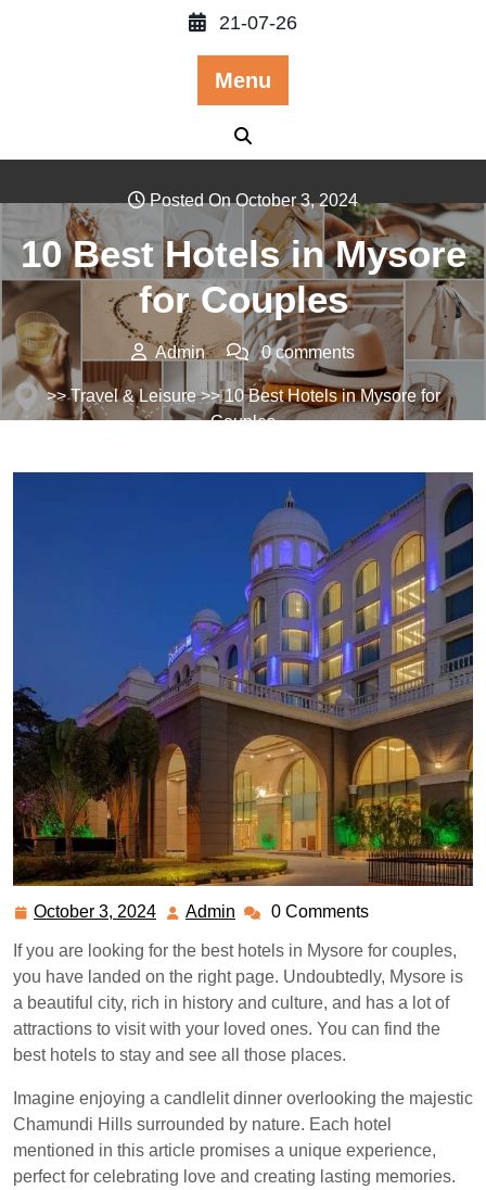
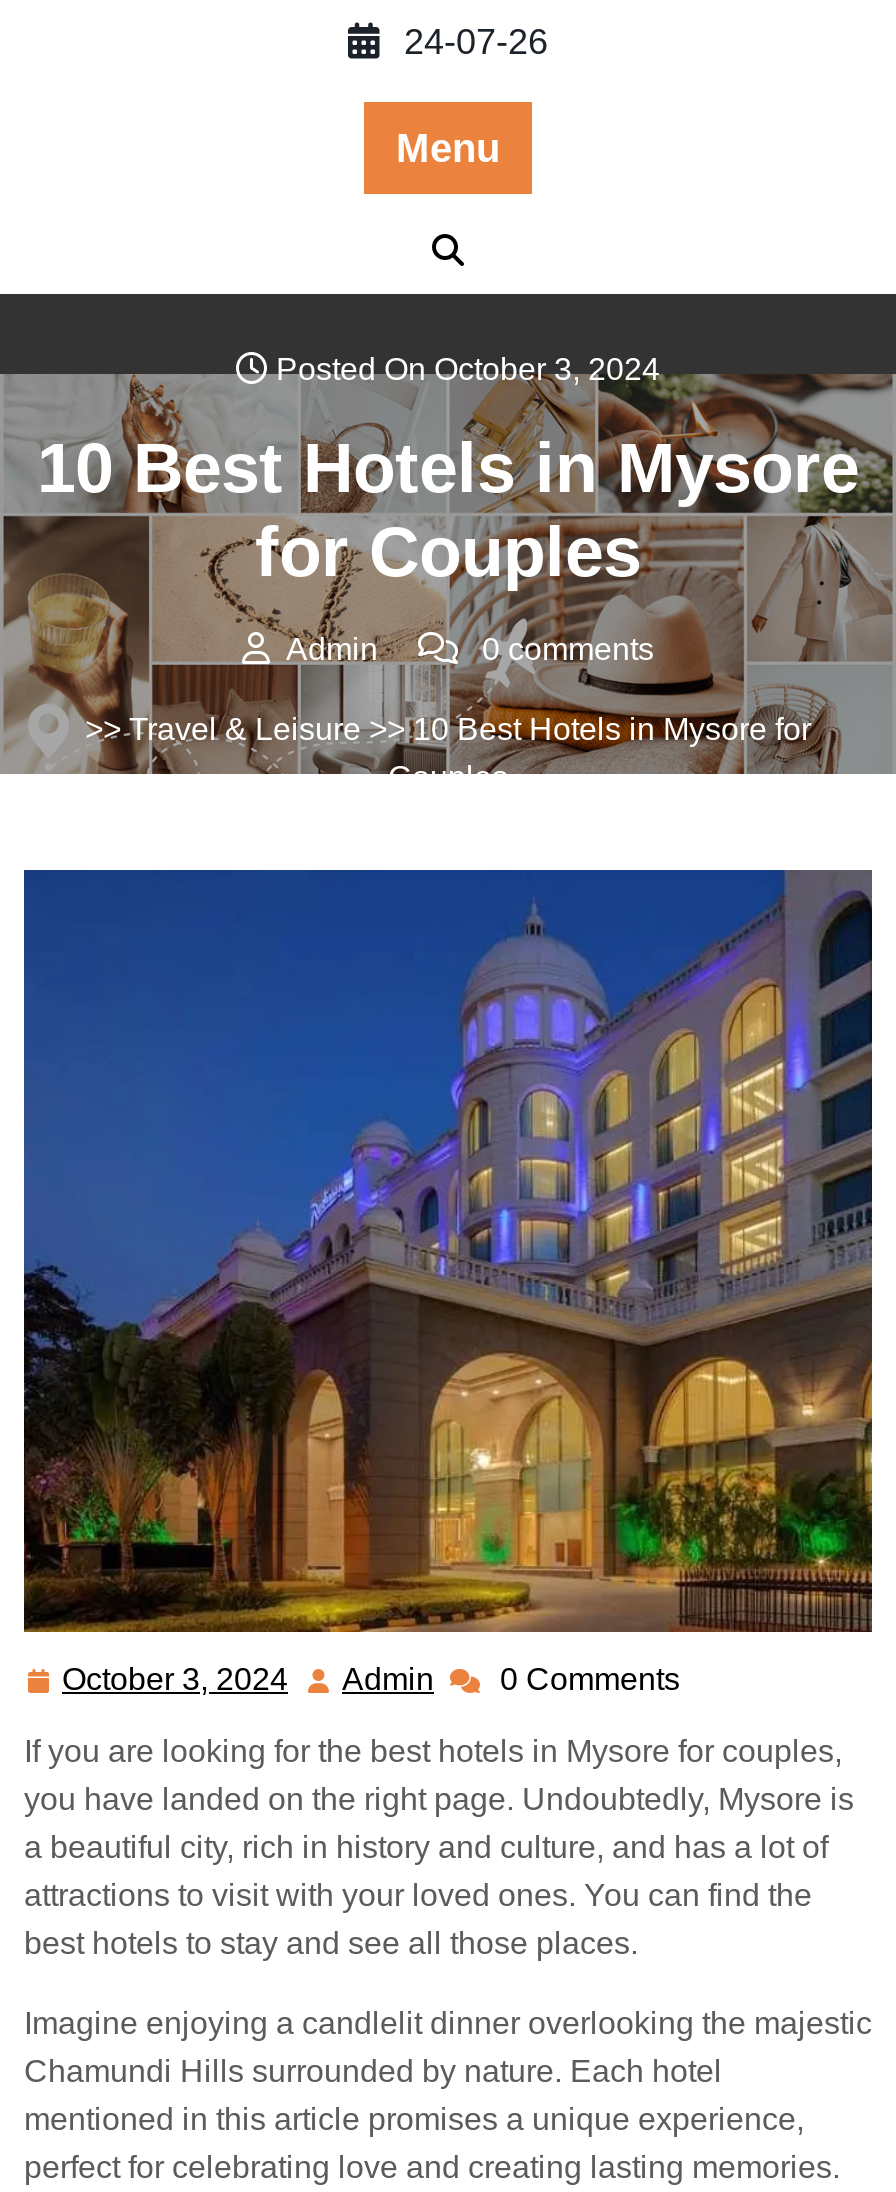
- 21-07-26
+ 24-07-26
